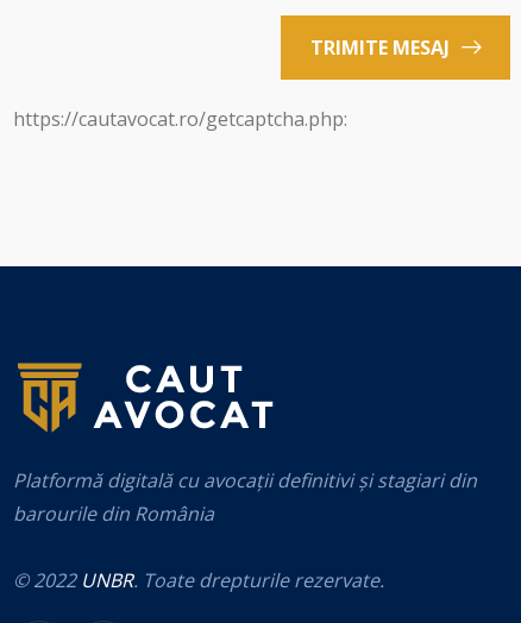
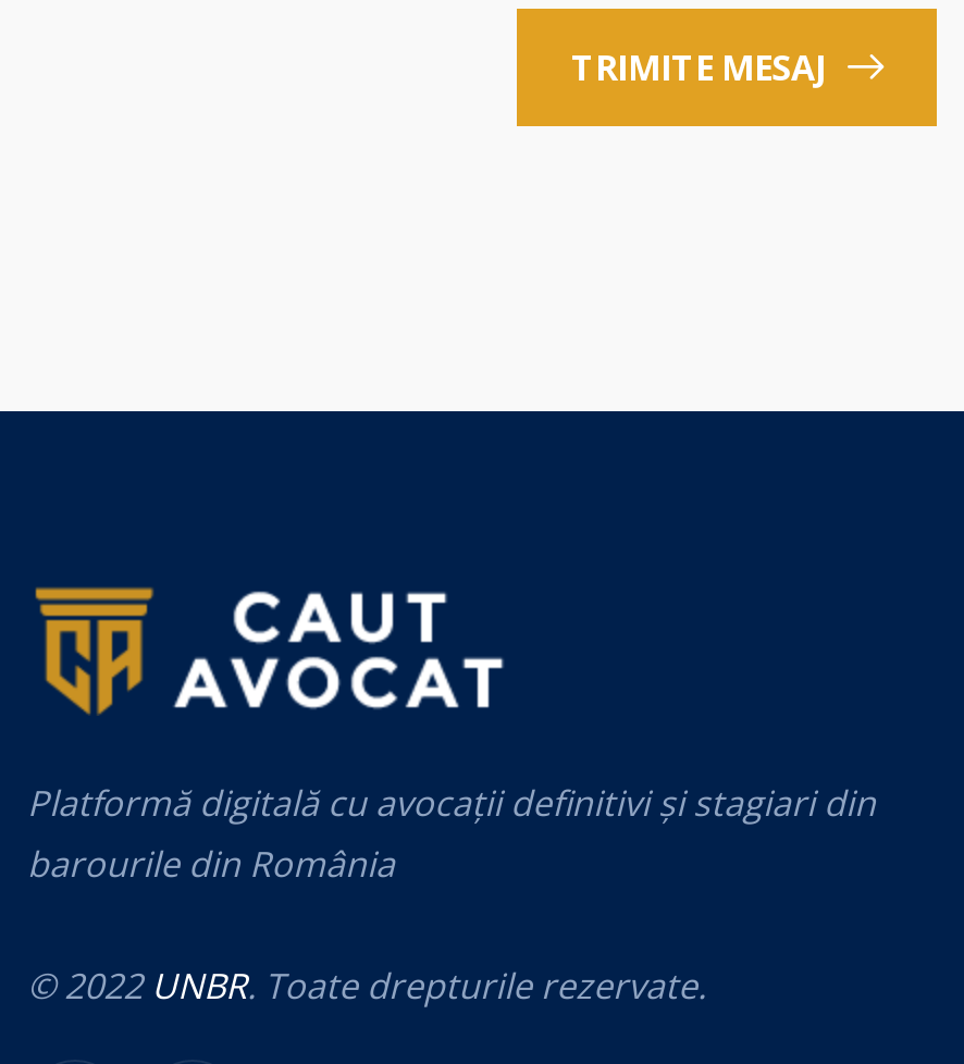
- https://cautavocat.ro/getcaptcha.php:
